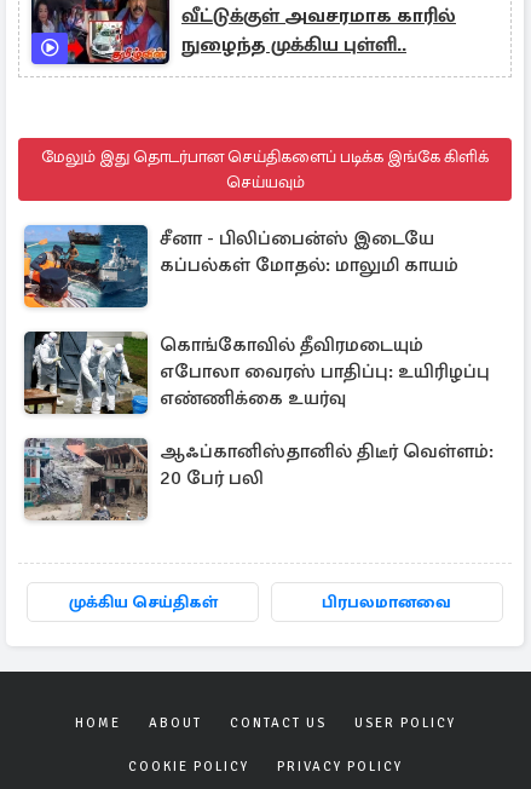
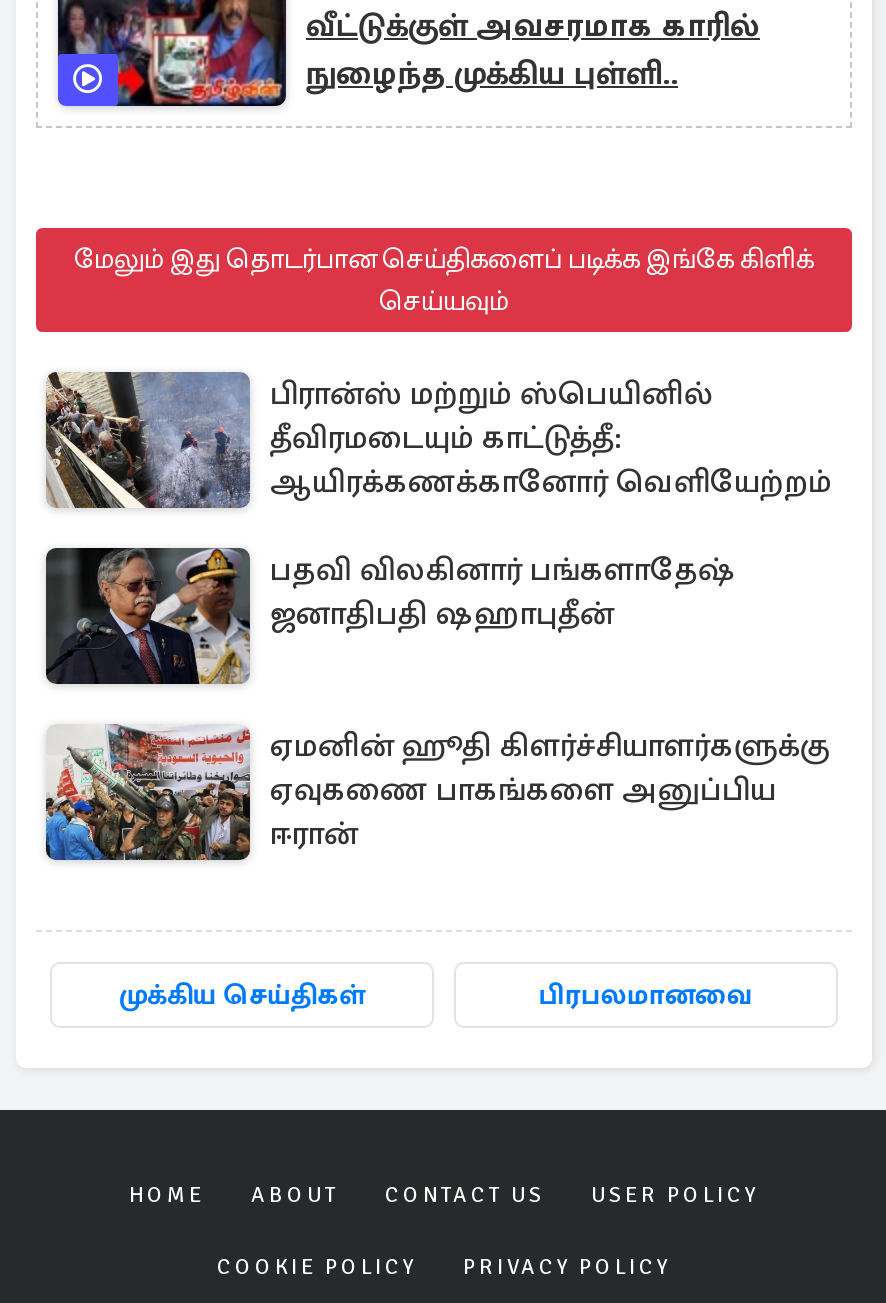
- [image]
- சீனா - பிலிப்பைன்ஸ் இடையே
- கப்பல்கள் மோதல்: மாலுமி காயம்
+ [image]
+ பிரான்ஸ் மற்றும் ஸ்பெயினில்
+ தீவிரமடையும் காட்டுத்தீ:
+ ஆயிரக்கணக்கானோர் வெளியேற்றம்

- [image]
- கொங்கோவில் தீவிரமடையும்
- எபோலா வைரஸ் பாதிப்பு: உயிரிழப்பு
- எண்ணிக்கை உயர்வு
+ [image]
+ பதவி விலகினார் பங்களாதேஷ்
+ ஜனாதிபதி ஷஹாபுதீன்

- [image]
- ஆஃப்கானிஸ்தானில் திடீர் வெள்ளம்:
- 20 பேர் பலி
+ [image]
+ ஏமனின் ஹூதி கிளர்ச்சியாளர்களுக்கு
+ ஏவுகணை பாகங்களை அனுப்பிய
+ ஈரான்
